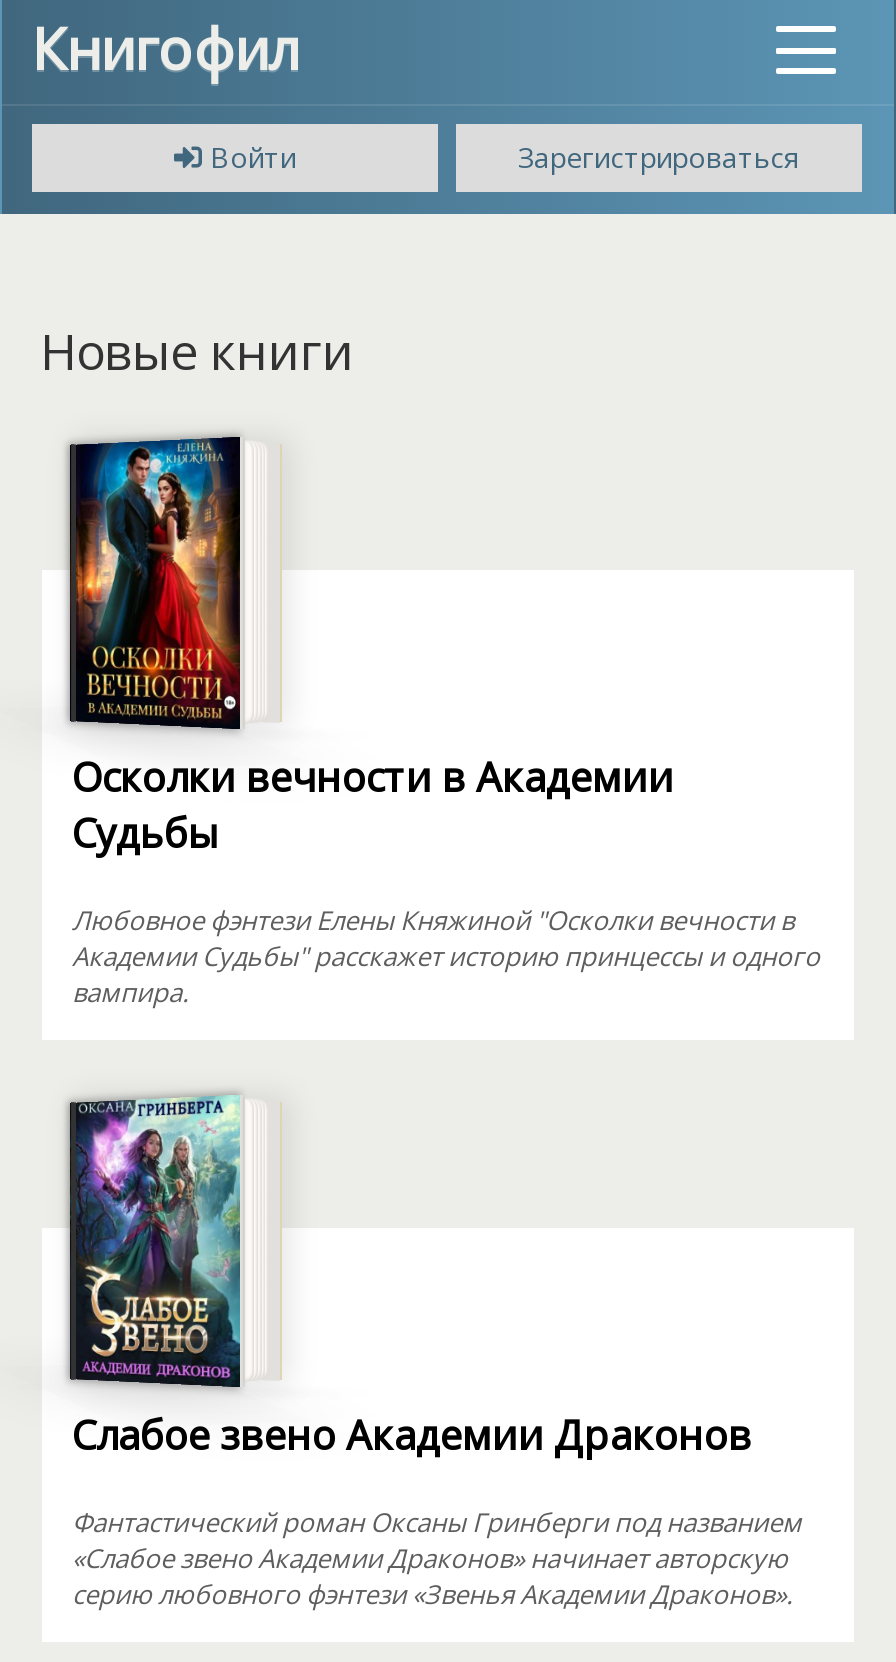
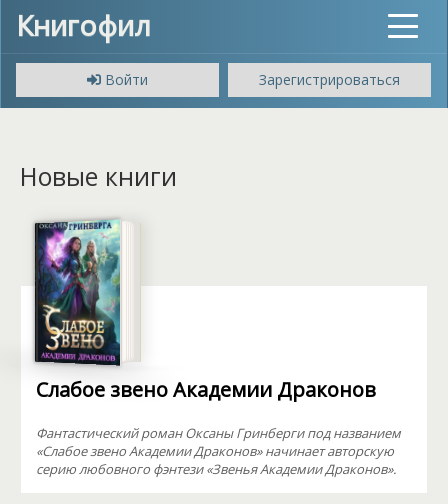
- [image]
- Осколки вечности в Академии
- Судьбы
- Любовное фэнтези Елены Княжиной "Осколки вечности в
- Академии Судьбы" расскажет историю принцессы и одного
- вампира.
